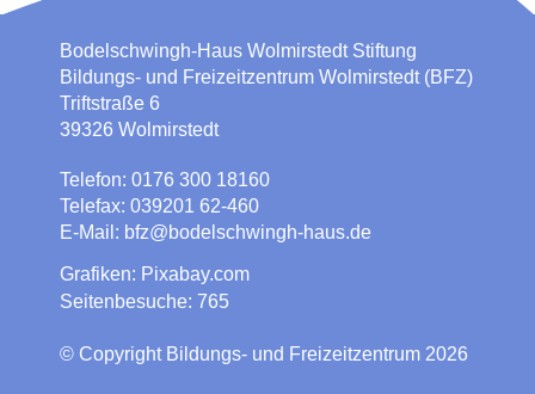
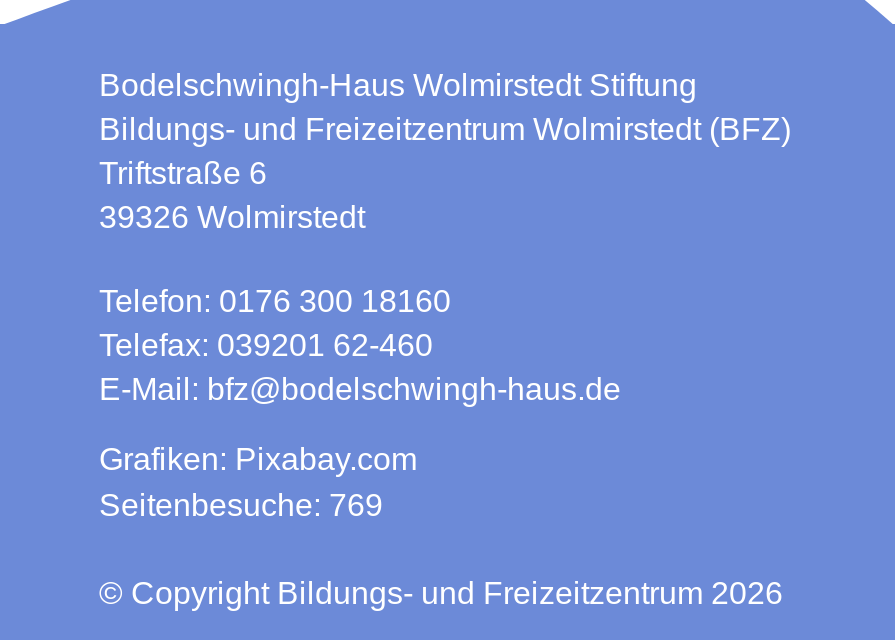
- Seitenbesuche: 765
+ Seitenbesuche: 769
